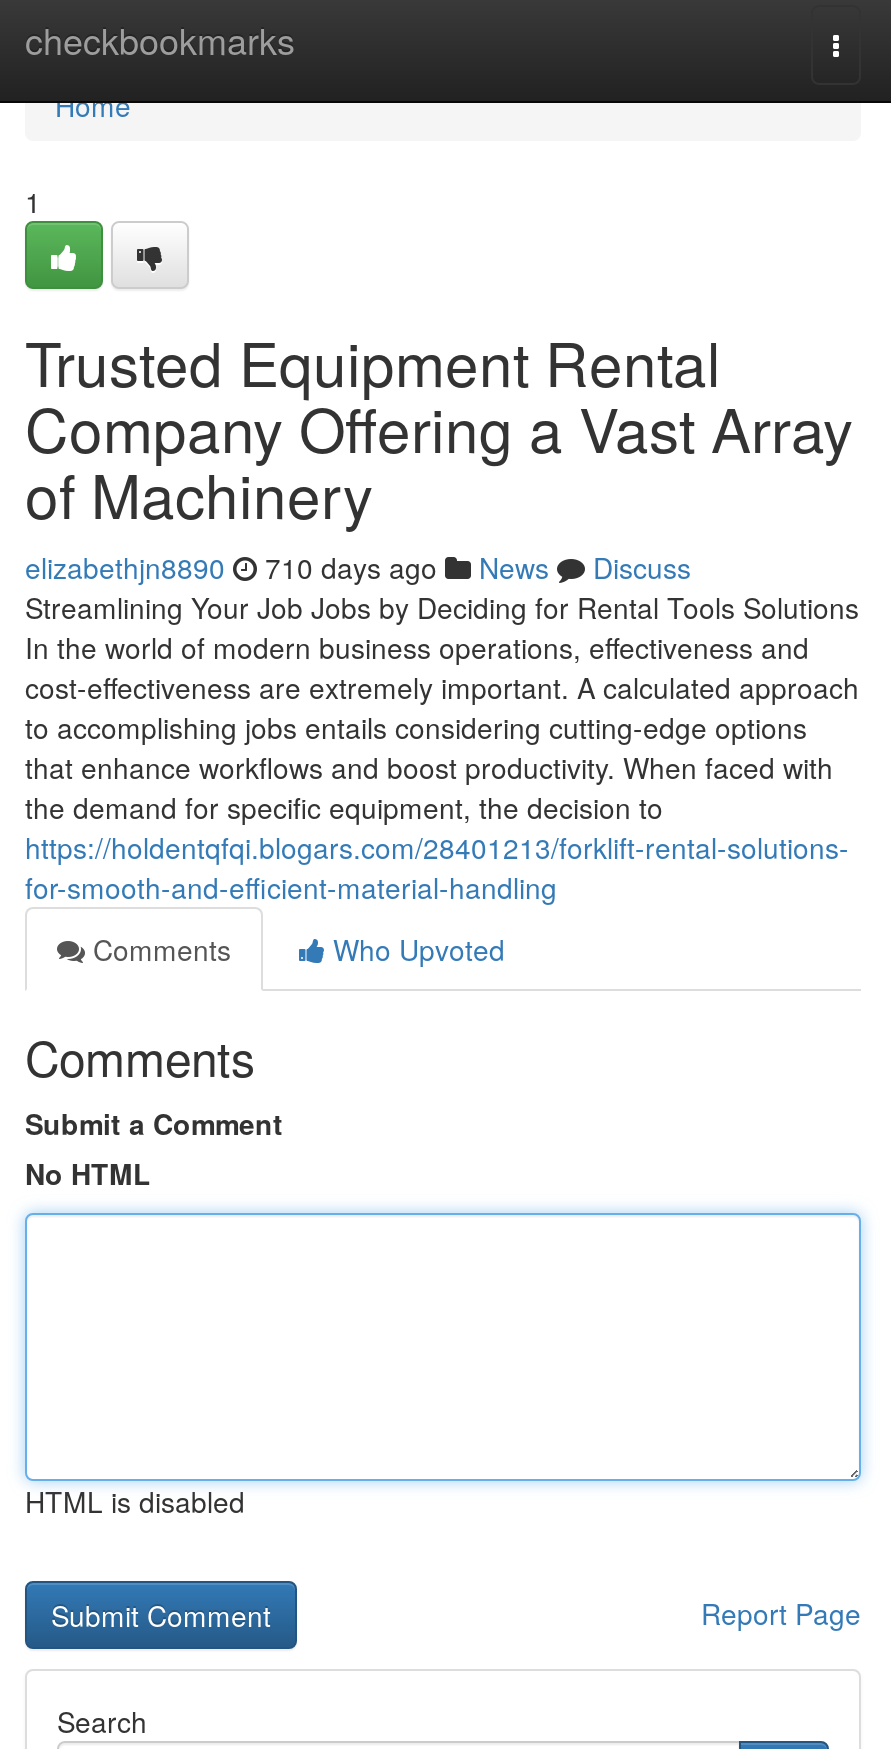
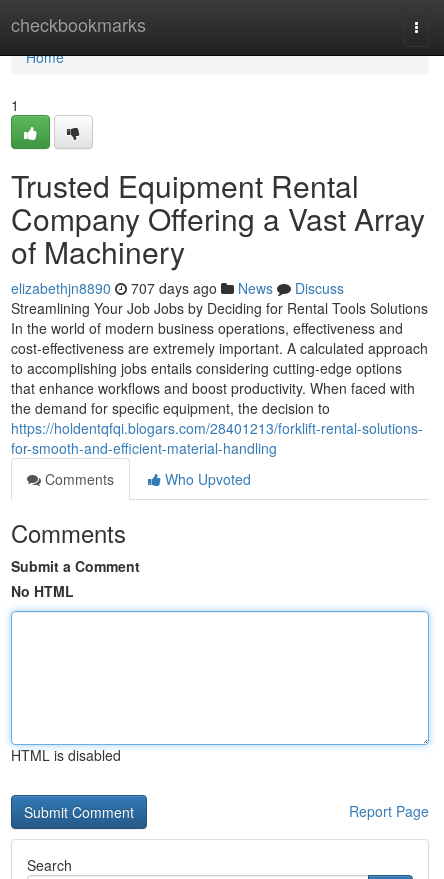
- elizabethjn8890 710 days ago News Discuss
+ elizabethjn8890 707 days ago News Discuss
